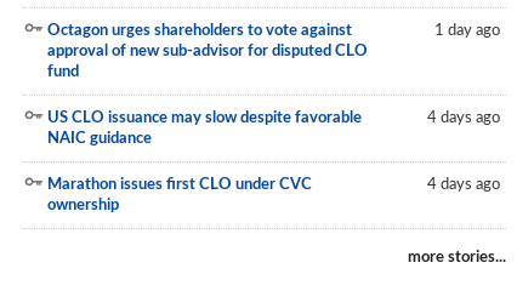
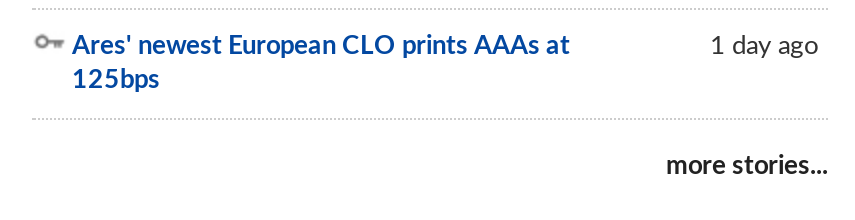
- Octagon urges shareholders to vote against
- approval of new sub-advisor for disputed CLO
- fund
+ Ares' newest European CLO prints AAAs at
+ 125bps

- US CLO issuance may slow despite favorable
- NAIC guidance

- 4 days ago

- Marathon issues first CLO under CVC
- ownership

- 4 days ago
